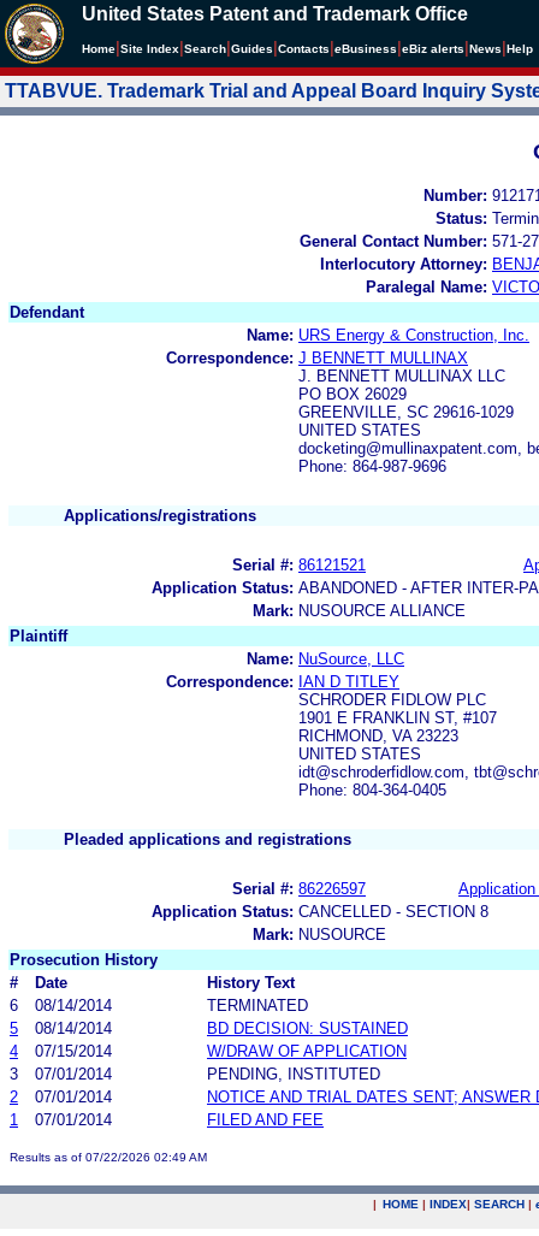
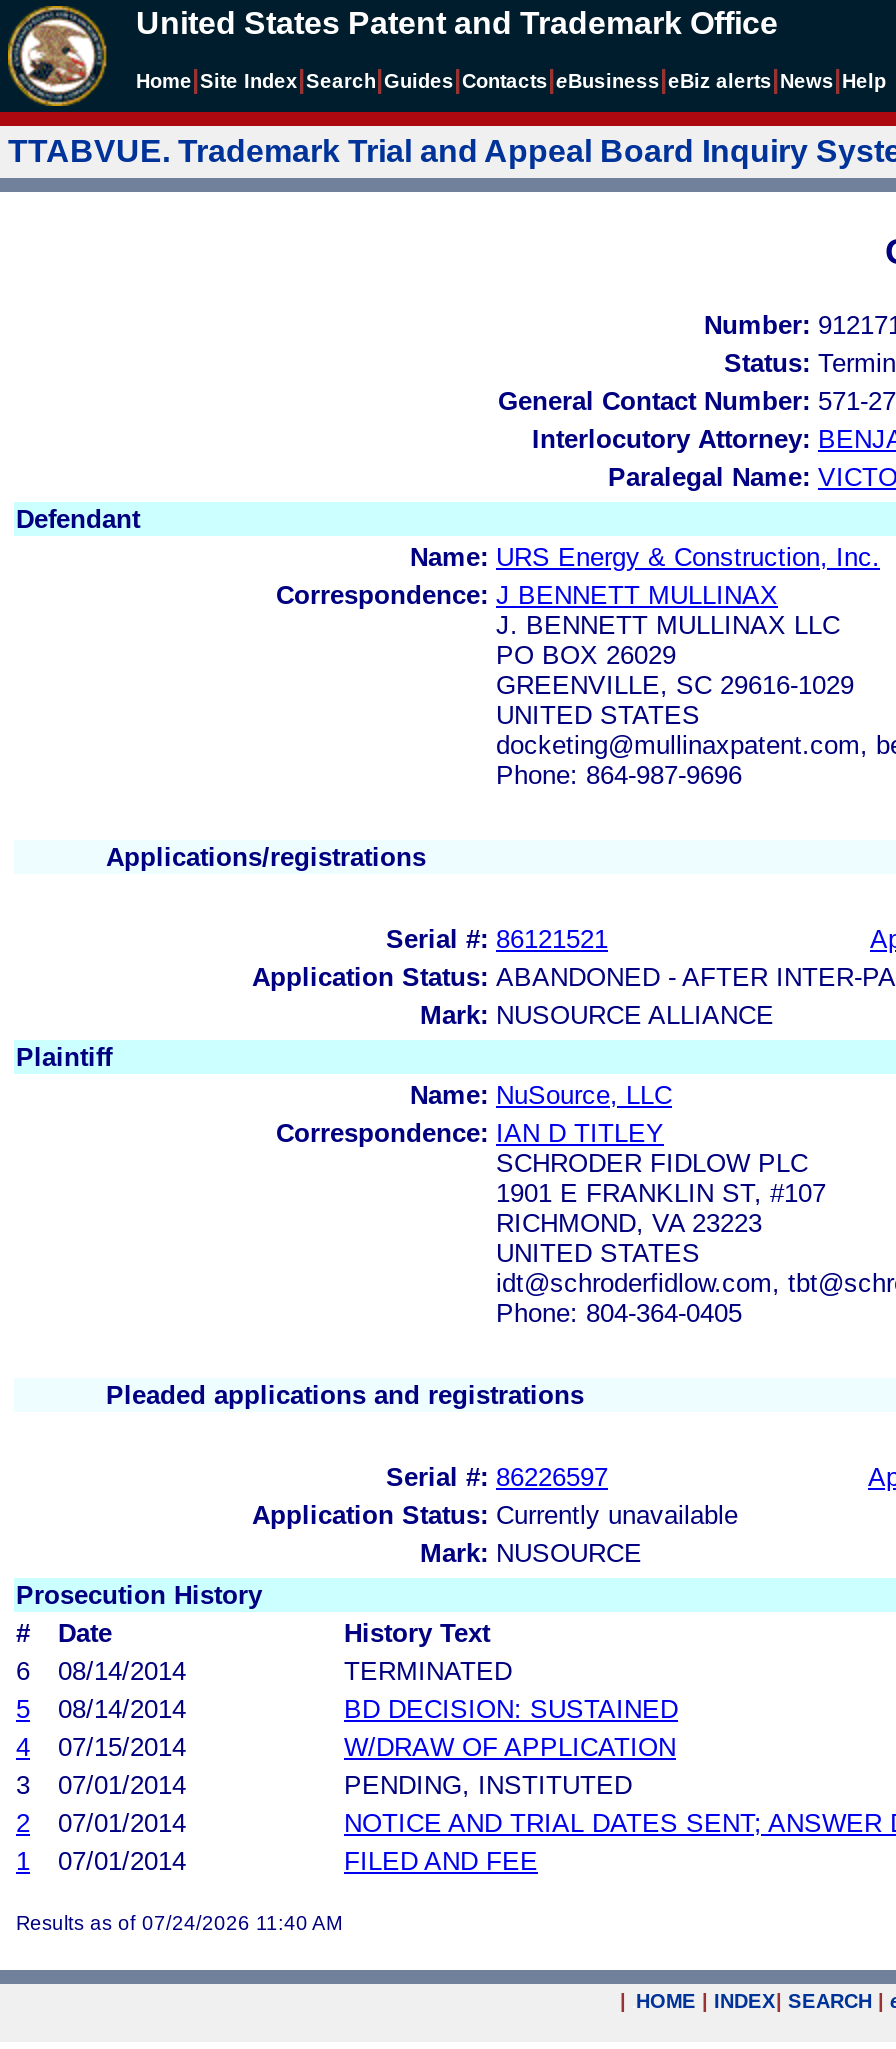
- Application Status: CANCELLED - SECTION 8
+ Application Status: Currently unavailable

- Results as of 07/22/2026 02:49 AM
+ Results as of 07/24/2026 11:40 AM
